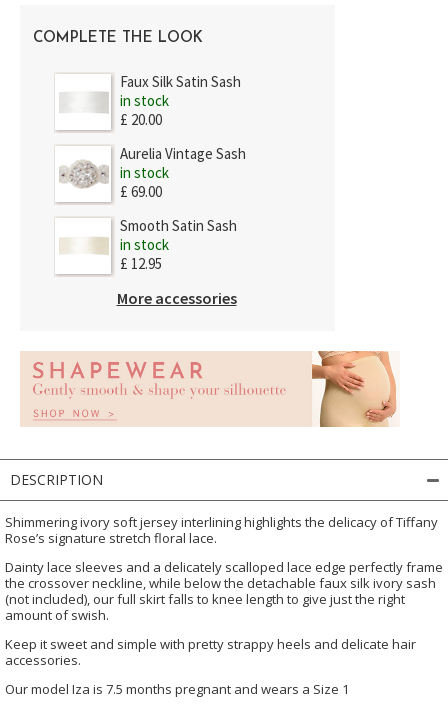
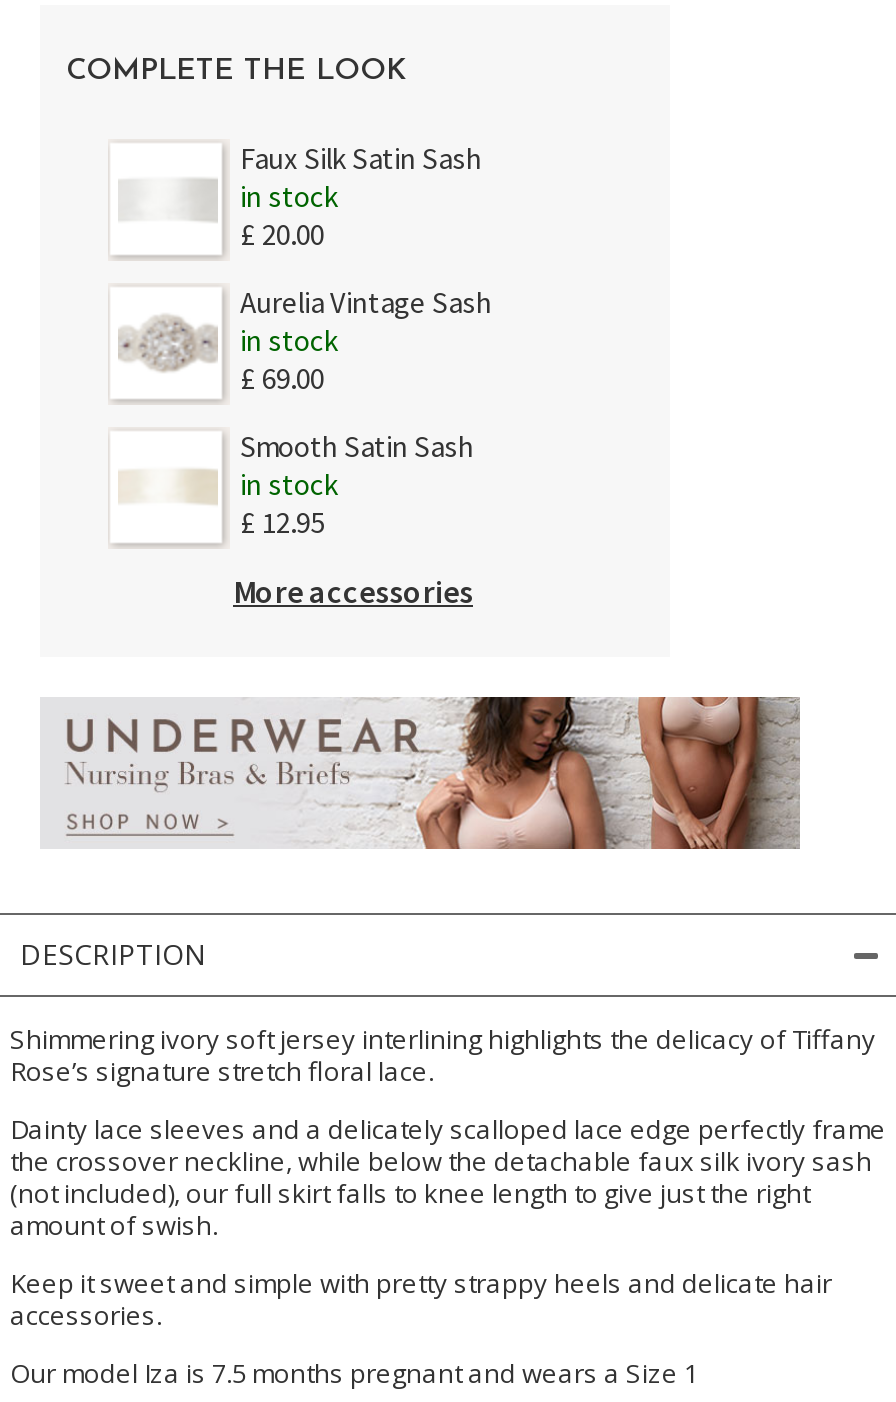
- [image]
+ [image]
